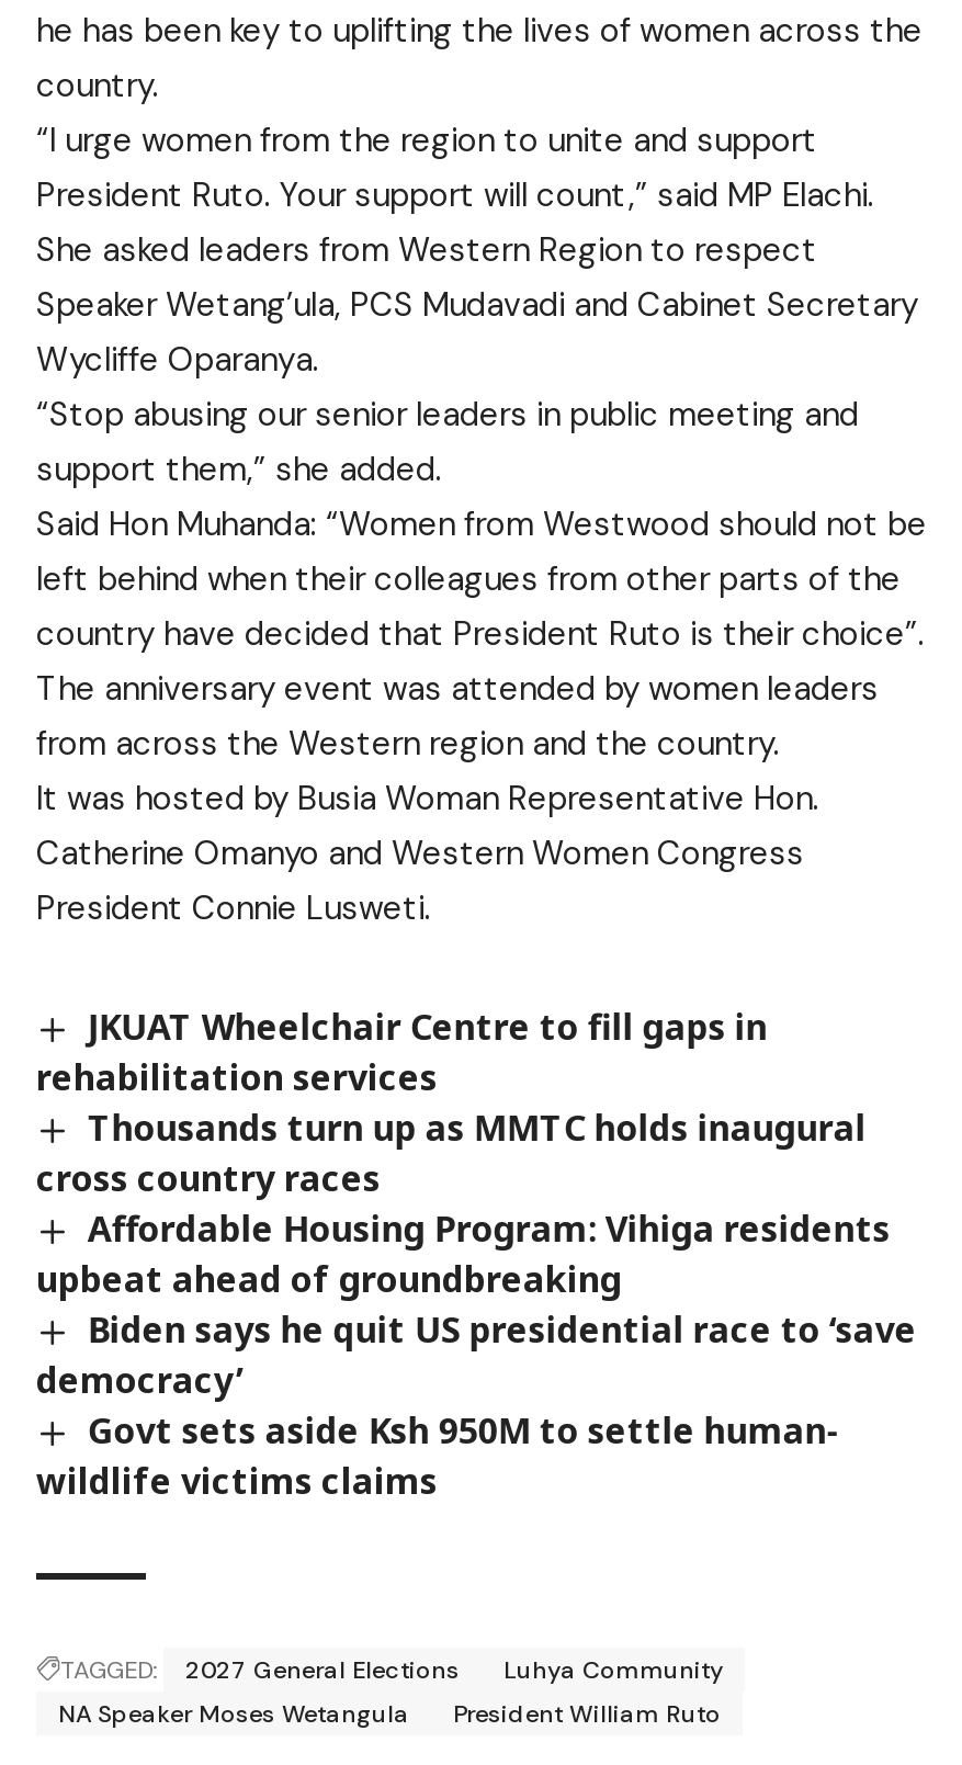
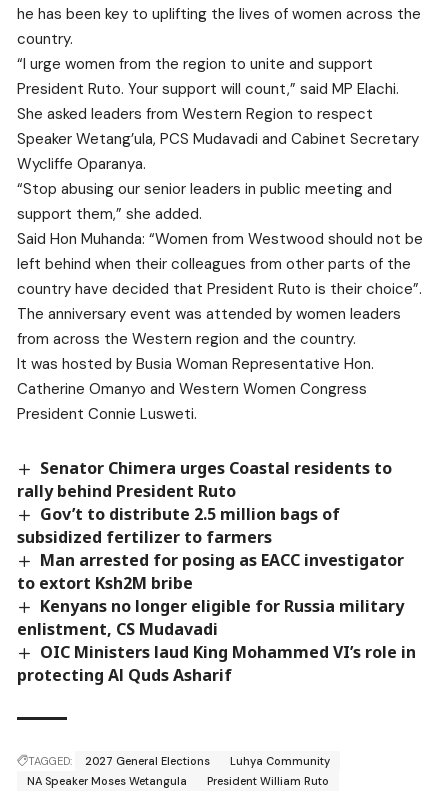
- JKUAT Wheelchair Centre to fill gaps in
- rehabilitation services
- Thousands turn up as MMTC holds inaugural
- cross country races
- Affordable Housing Program: Vihiga residents
- upbeat ahead of groundbreaking
- Biden says he quit US presidential race to ‘save
- democracy’
- Govt sets aside Ksh 950M to settle human-
- wildlife victims claims
+ Senator Chimera urges Coastal residents to
+ rally behind President Ruto
+ Gov’t to distribute 2.5 million bags of
+ subsidized fertilizer to farmers
+ Man arrested for posing as EACC investigator
+ to extort Ksh2M bribe
+ Kenyans no longer eligible for Russia military
+ enlistment, CS Mudavadi
+ OIC Ministers laud King Mohammed VI’s role in
+ protecting Al Quds Asharif
